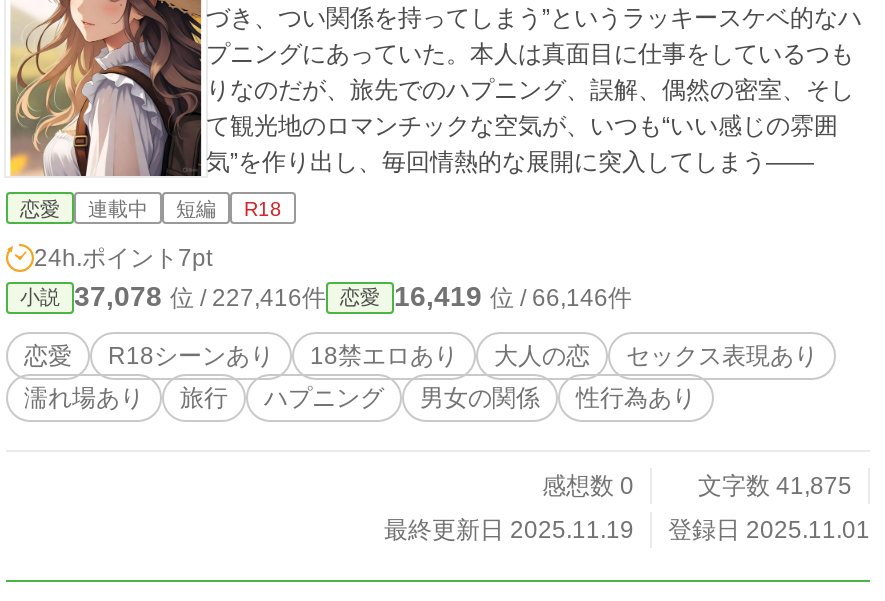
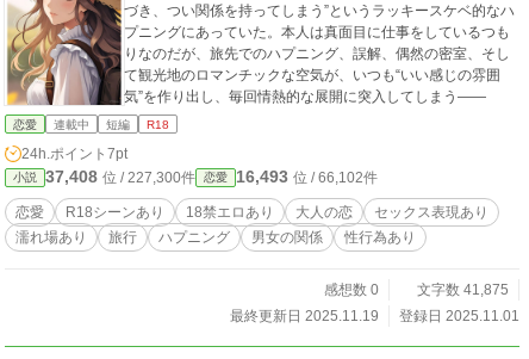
- 37,078位 / 227,416件
+ 37,408位 / 227,300件

- 16,419位 / 66,146件
+ 16,493位 / 66,102件
